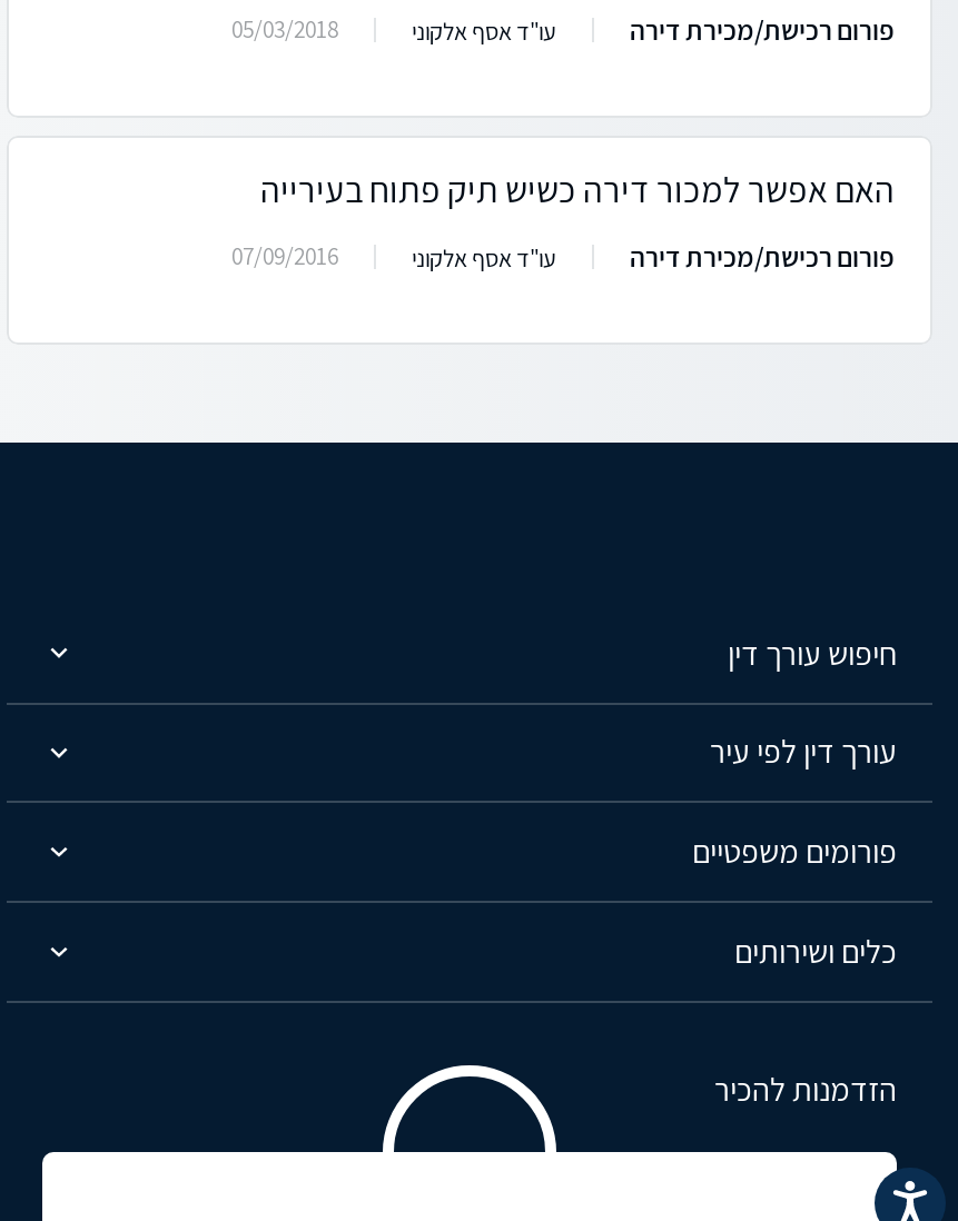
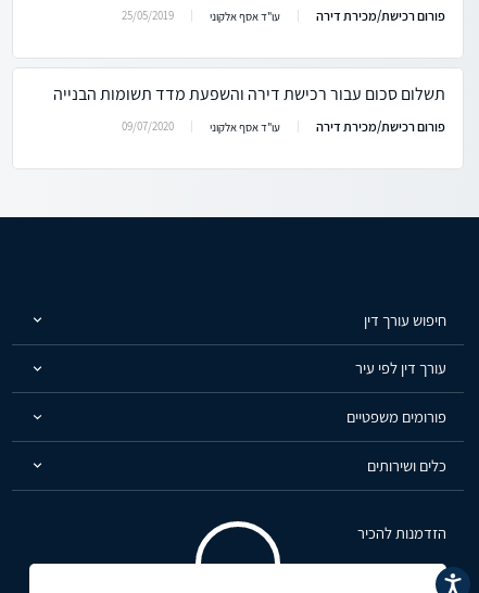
- 05/03/2018
+ 25/05/2019

- האם אפשר למכור דירה כשיש תיק פתוח בעירייה
+ תשלום סכום עבור רכישת דירה והשפעת מדד תשומות הבנייה

- 07/09/2016
+ 09/07/2020
